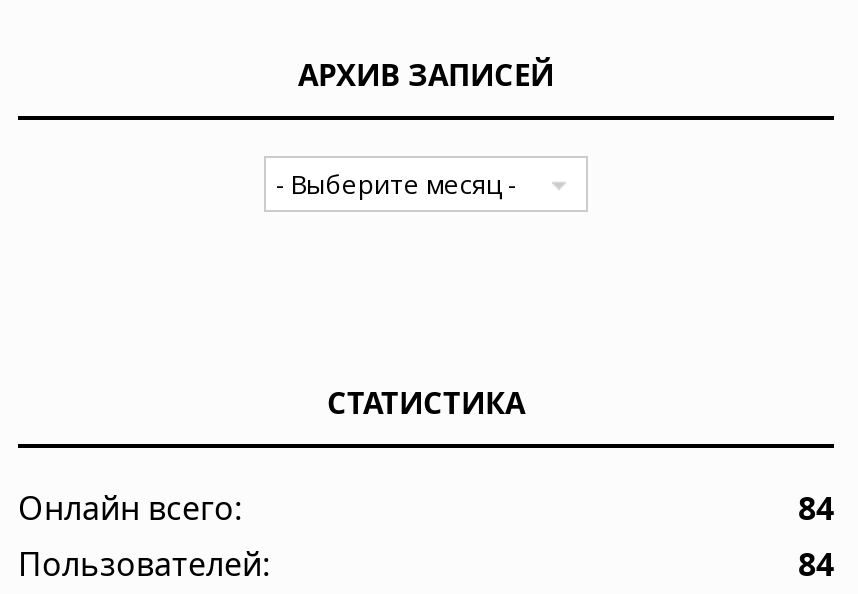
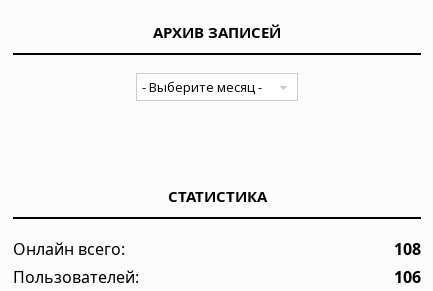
- 84
+ 108

- 84
+ 106
